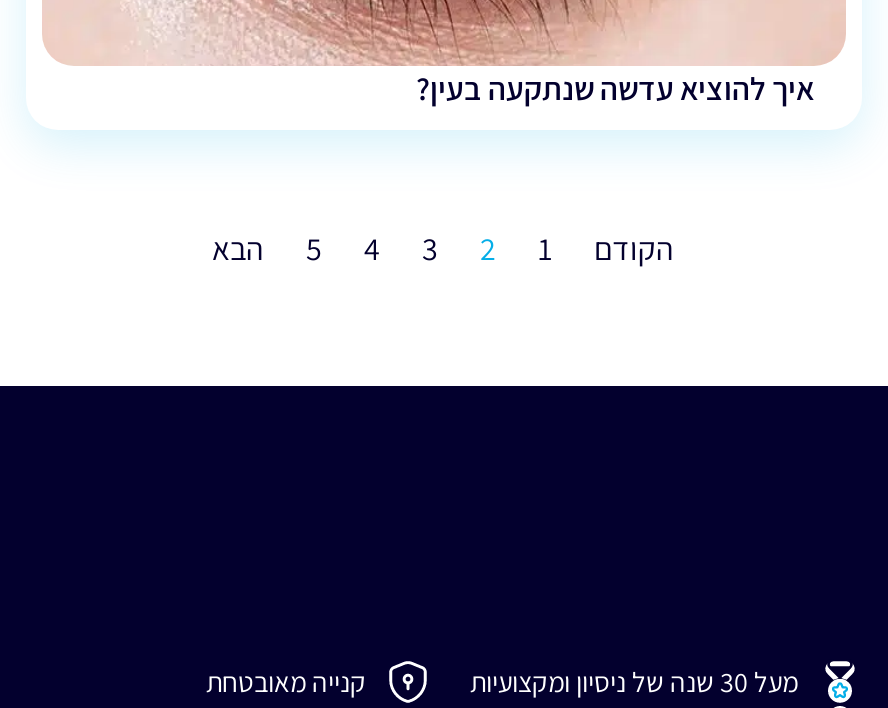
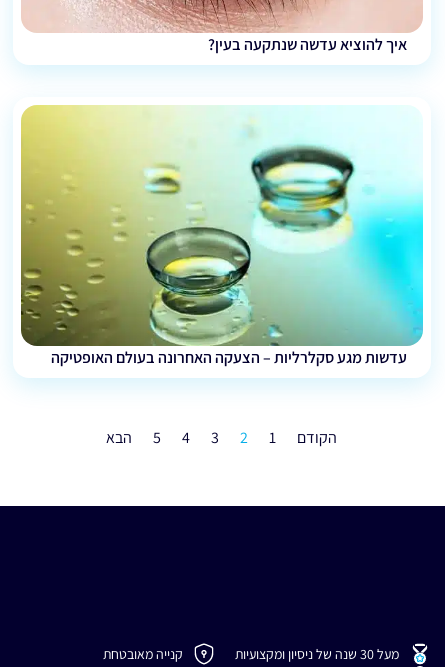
+ [image]
+ עדשות מגע סקלרליות – הצעקה האחרונה בעולם האופטיקה
